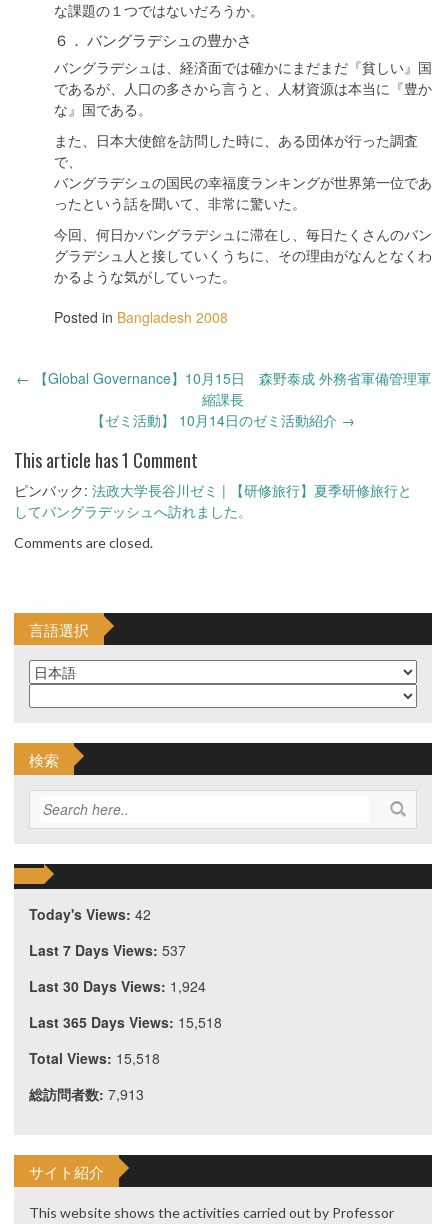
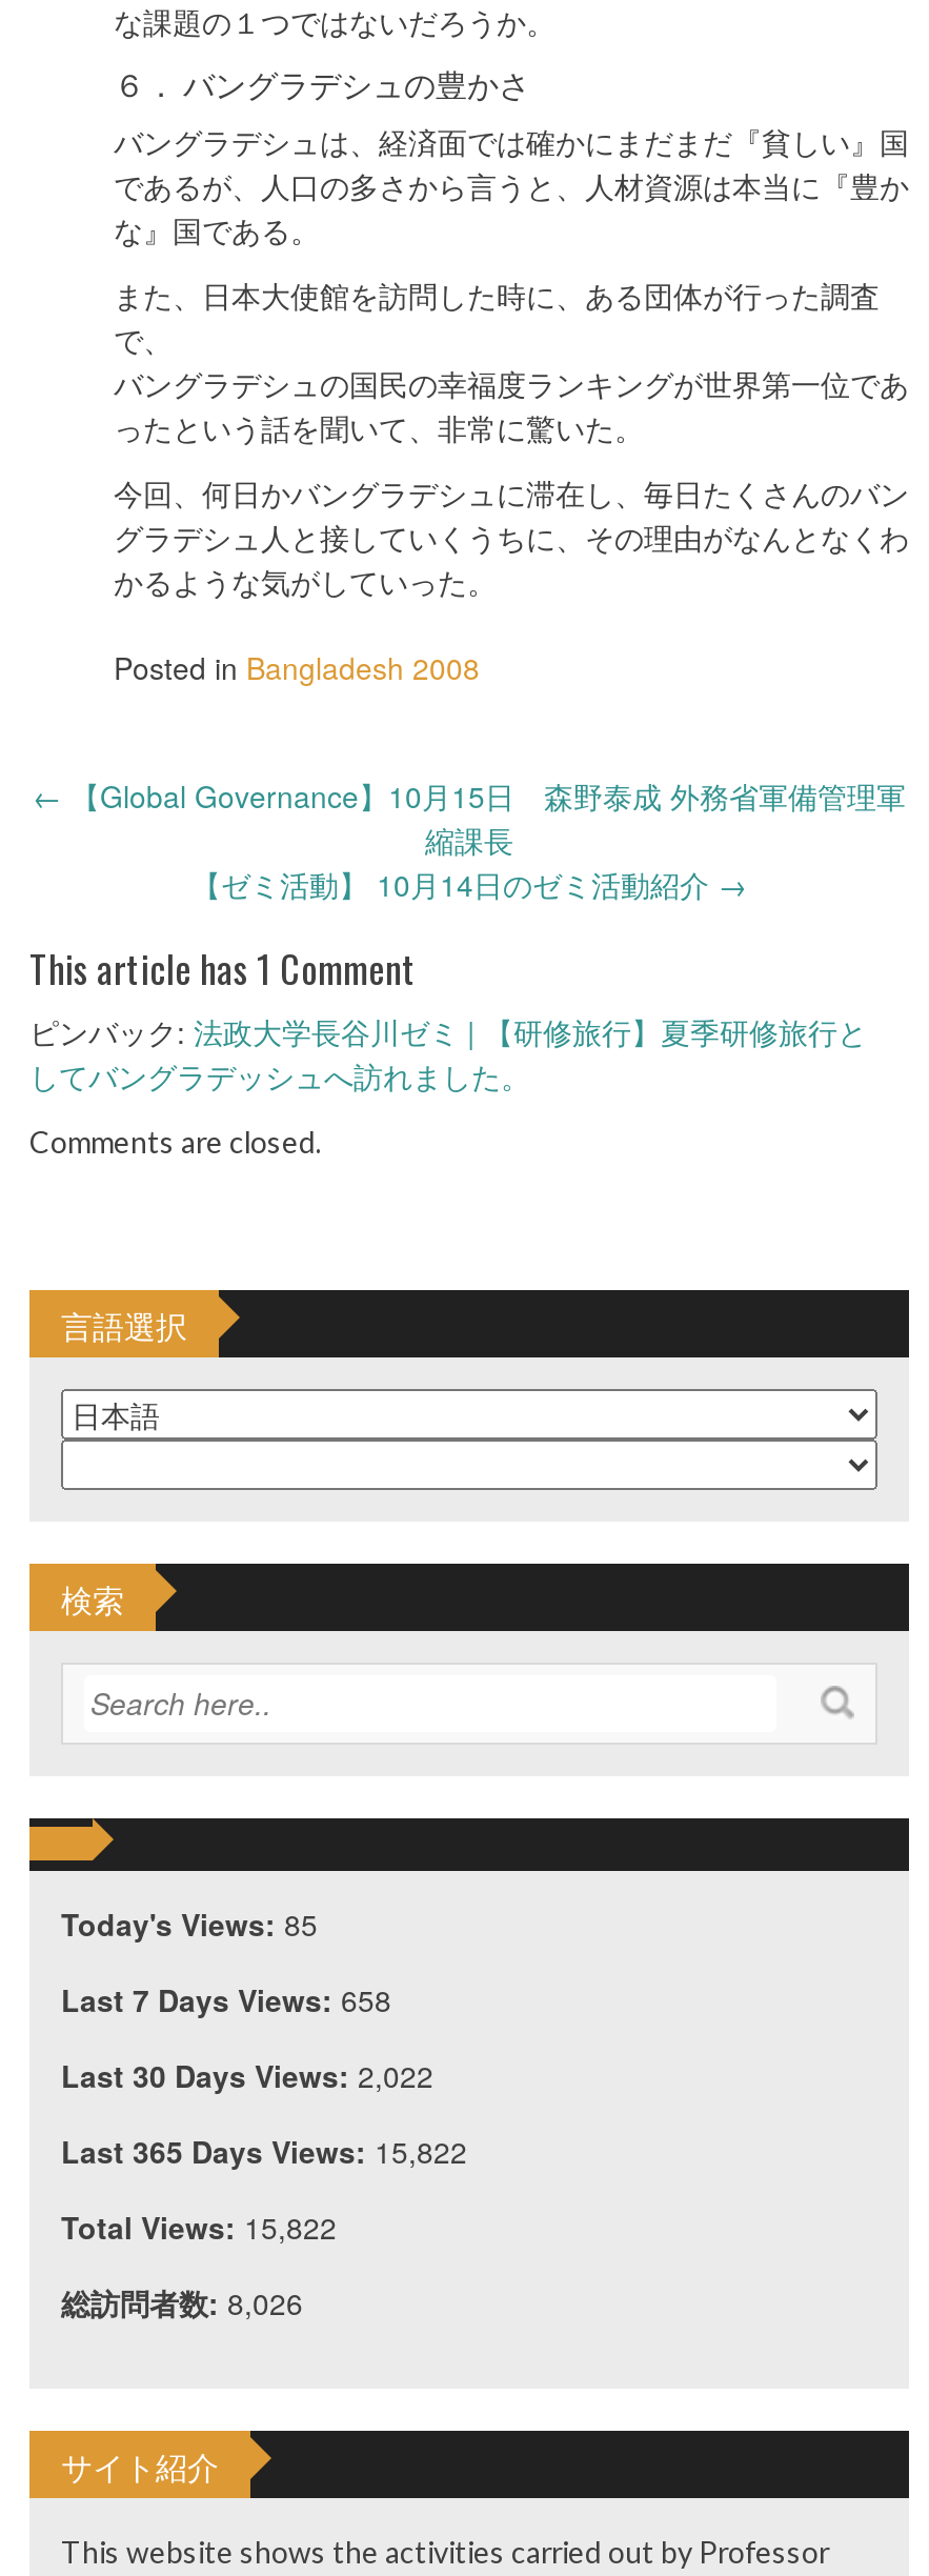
- Today's Views: 42
+ Today's Views: 85

- Last 7 Days Views: 537
+ Last 7 Days Views: 658

- Last 30 Days Views: 1,924
+ Last 30 Days Views: 2,022

- Last 365 Days Views: 15,518
+ Last 365 Days Views: 15,822

- Total Views: 15,518
+ Total Views: 15,822

- 総訪問者数: 7,913
+ 総訪問者数: 8,026
